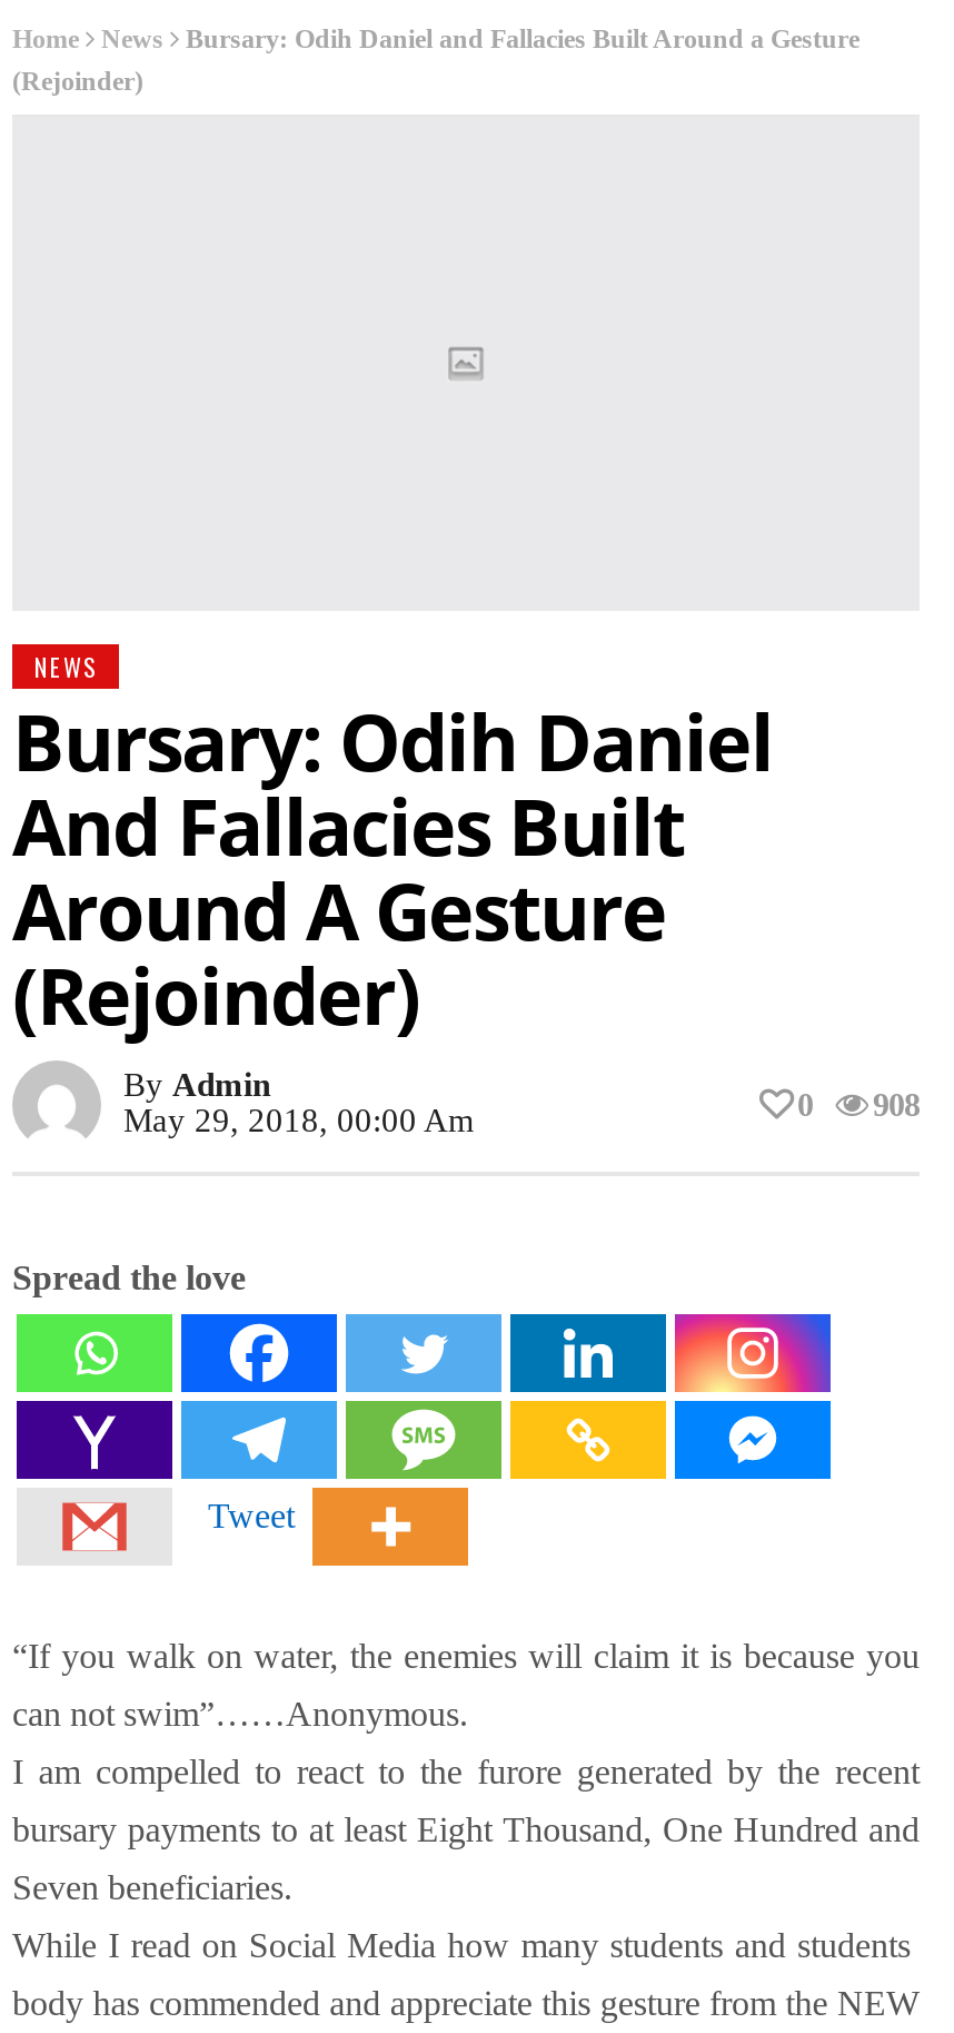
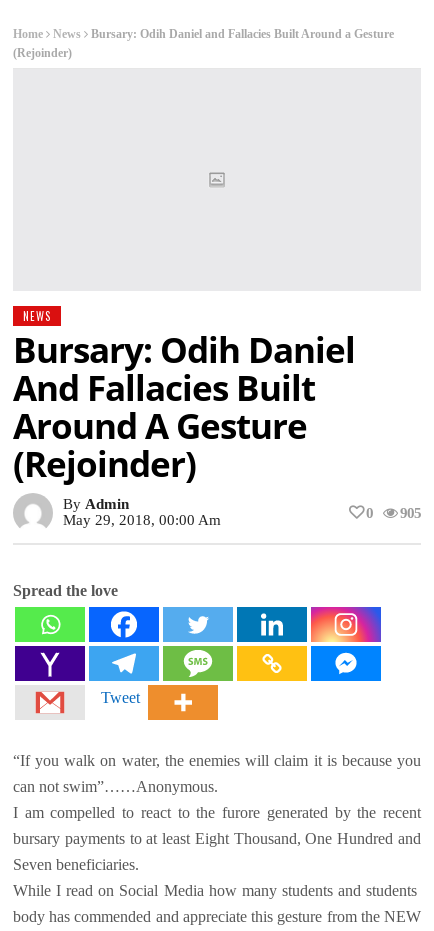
- 0 908
+ 0 905
